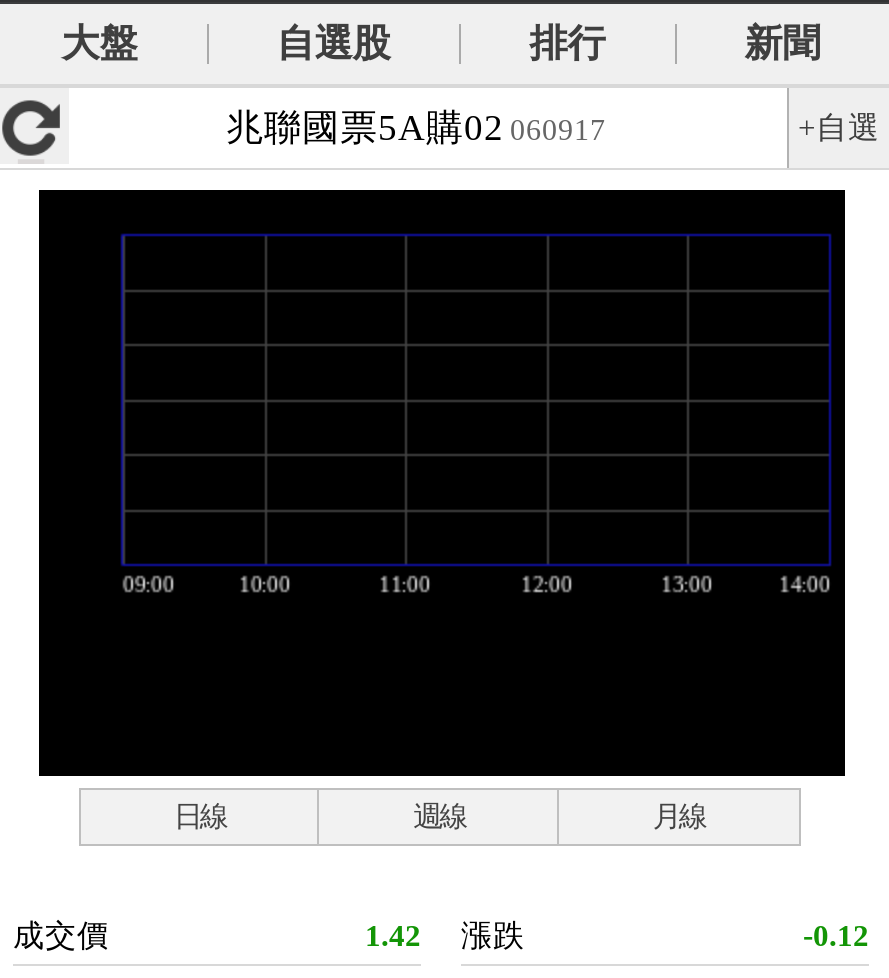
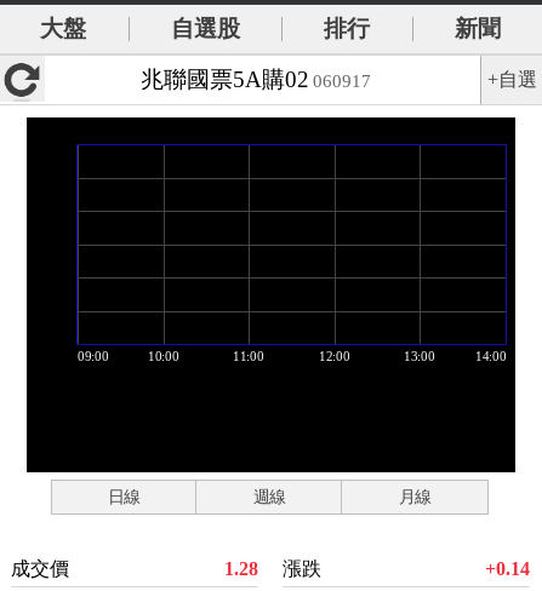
- 1.42 漲跌
+ 1.28 漲跌

- -0.12
+ +0.14
